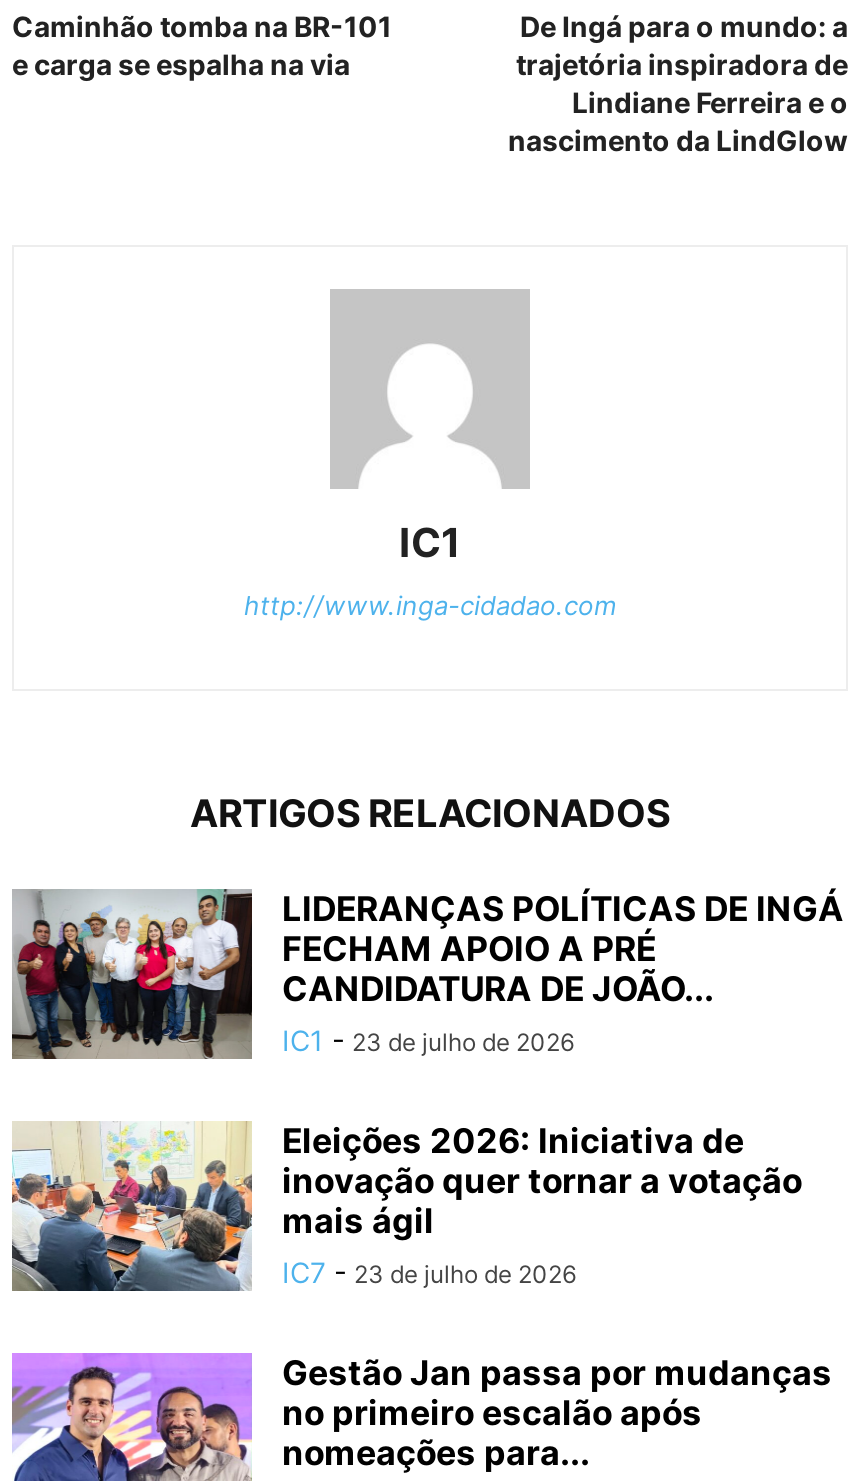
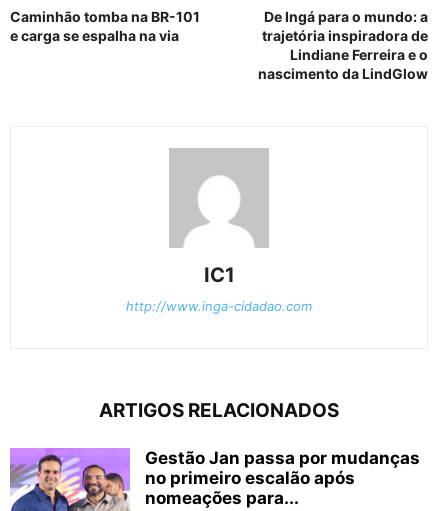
- [image]
- LIDERANÇAS POLÍTICAS DE INGÁ
- FECHAM APOIO A PRÉ
- CANDIDATURA DE JOÃO...
- IC1 - 23 de julho de 2026
- Eleições 2026: Iniciativa de
- inovação quer tornar a votação
- mais ágil
- IC7 - 23 de julho de 2026

- [image]
